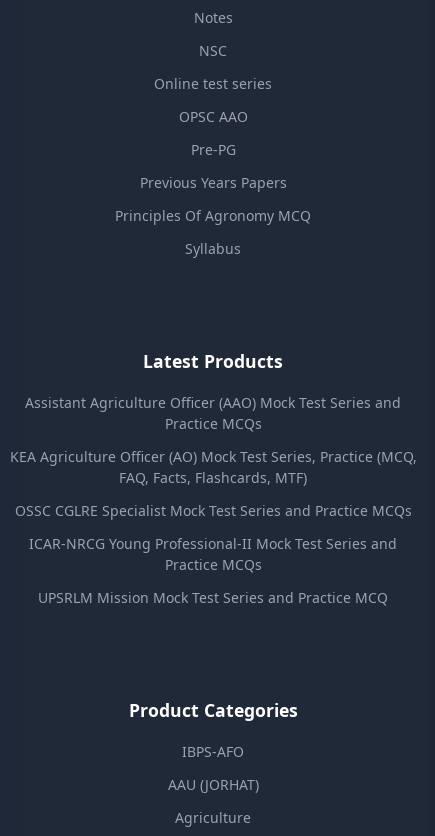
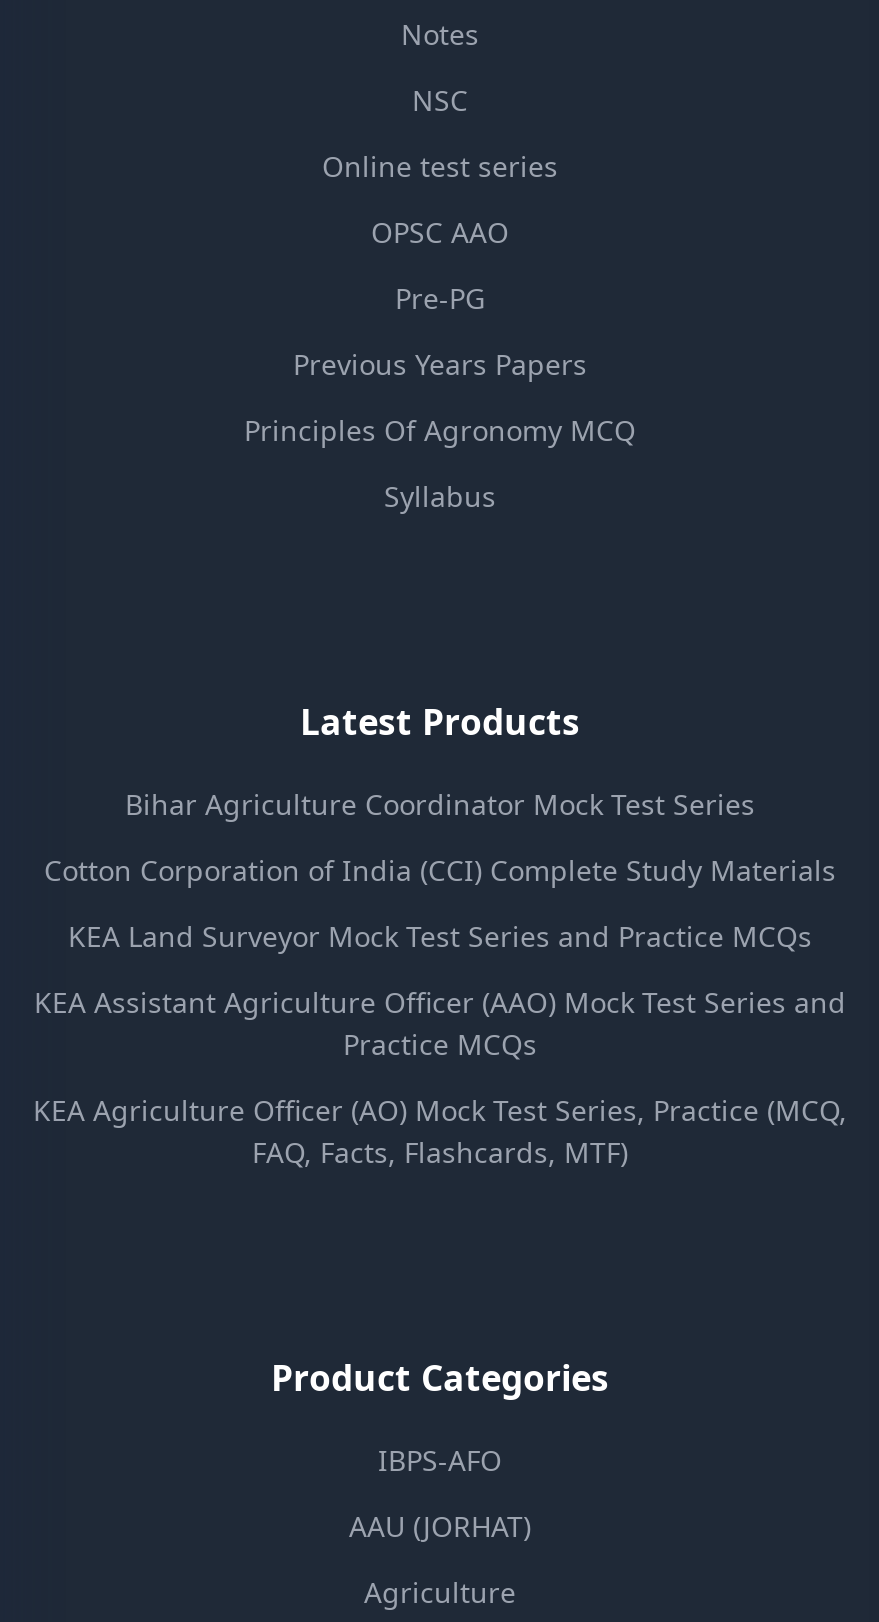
- Assistant Agriculture Officer (AAO) Mock Test Series and
+ Bihar Agriculture Coordinator Mock Test Series
+ Cotton Corporation of India (CCI) Complete Study Materials
+ KEA Land Surveyor Mock Test Series and Practice MCQs
+ KEA Assistant Agriculture Officer (AAO) Mock Test Series and

moved down: Practice MCQs | KEA Agriculture Officer (AO) Mock Test Series, Practice (MCQ, | FAQ, Facts, Flashcards, MTF)

- OSSC CGLRE Specialist Mock Test Series and Practice MCQs
- ICAR-NRCG Young Professional-II Mock Test Series and
- Practice MCQs
- UPSRLM Mission Mock Test Series and Practice MCQ
